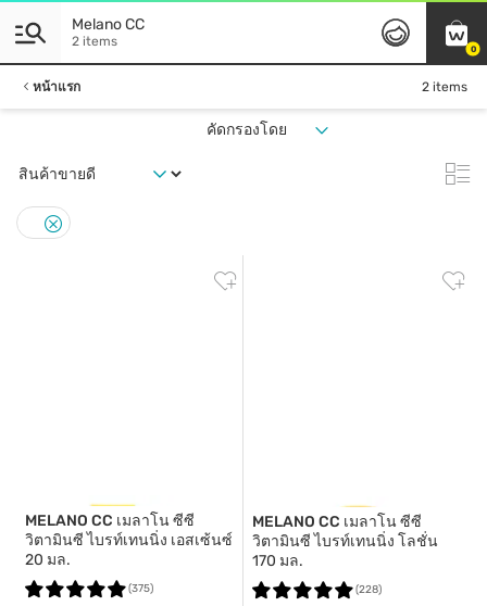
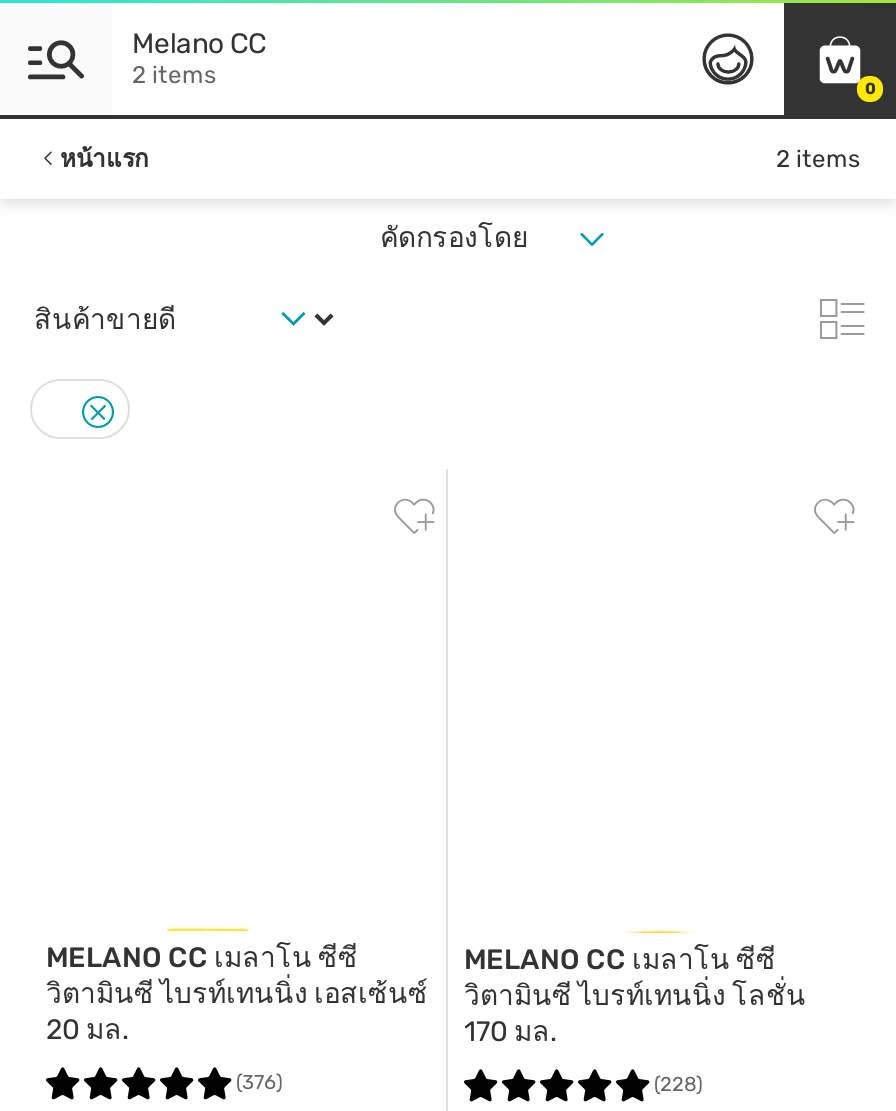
- (375)
+ (376)
